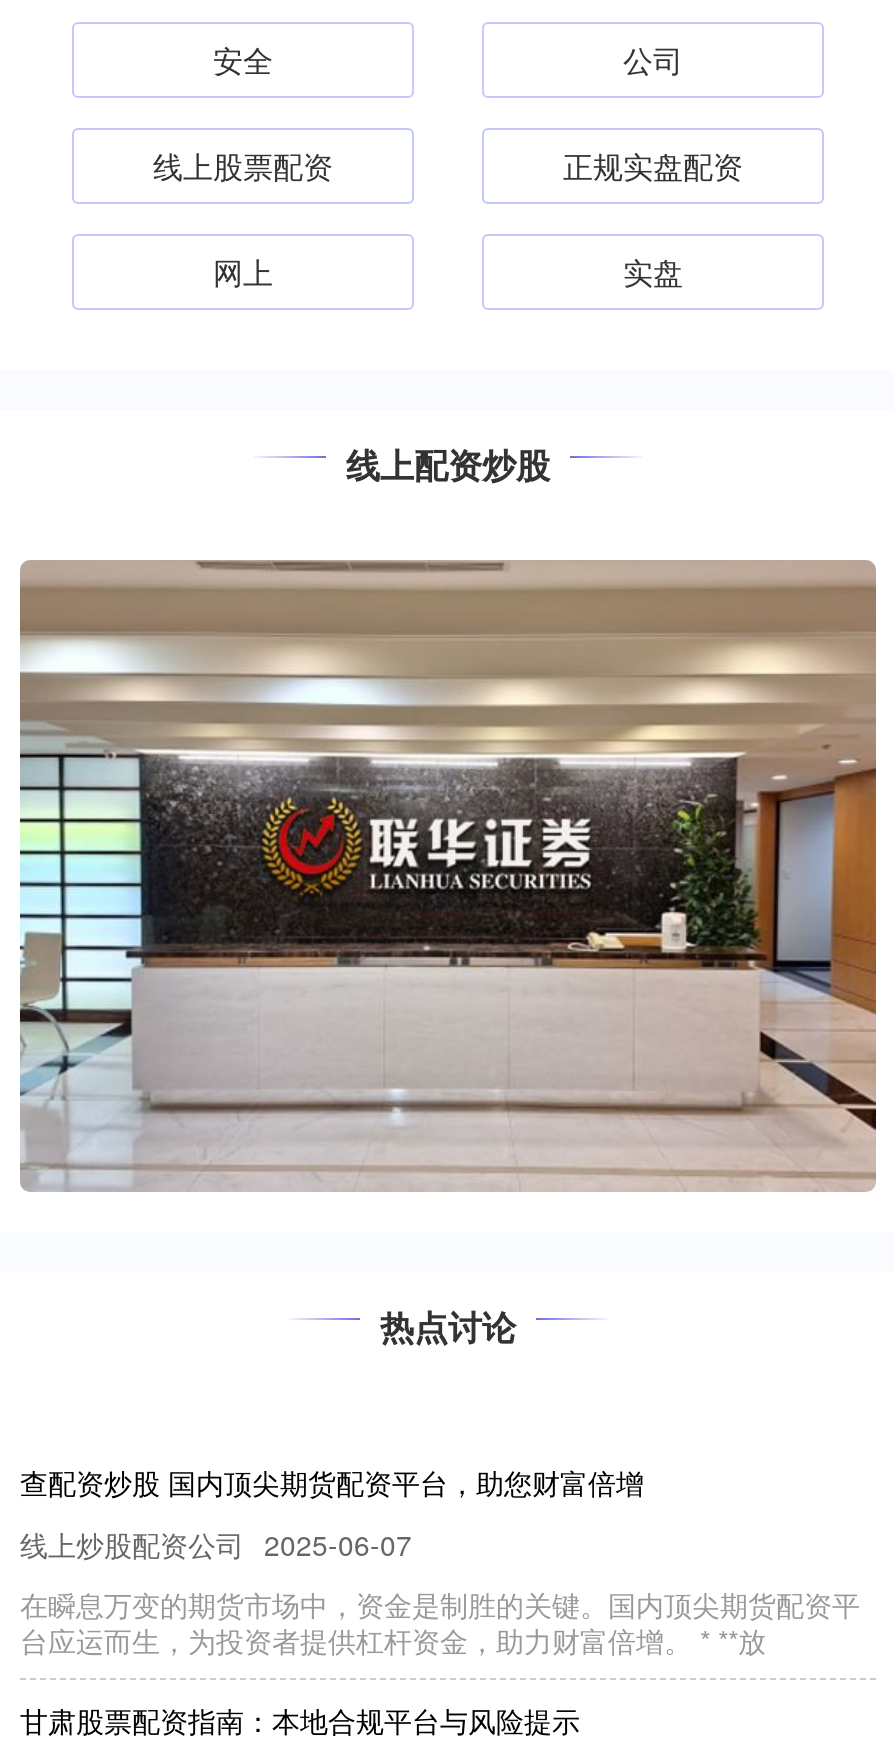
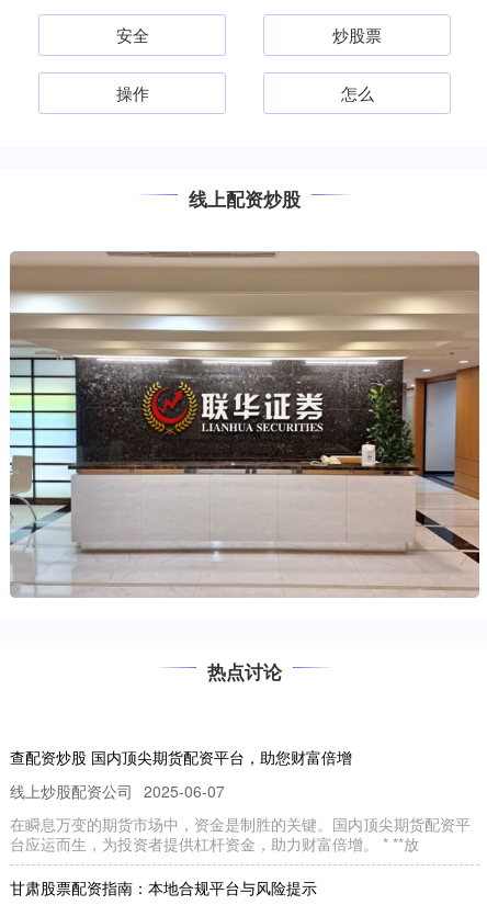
- 公司
- 线上股票配资
- 正规实盘配资
- 网上
- 实盘
+ 炒股票
+ 操作
+ 怎么
